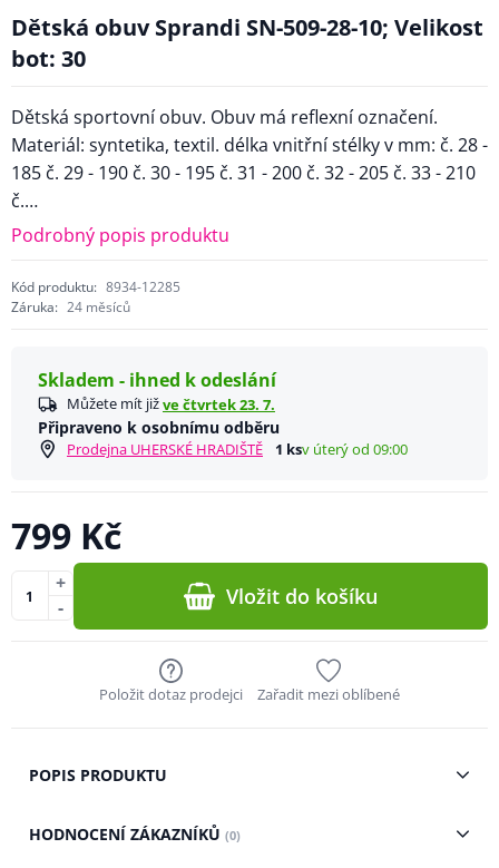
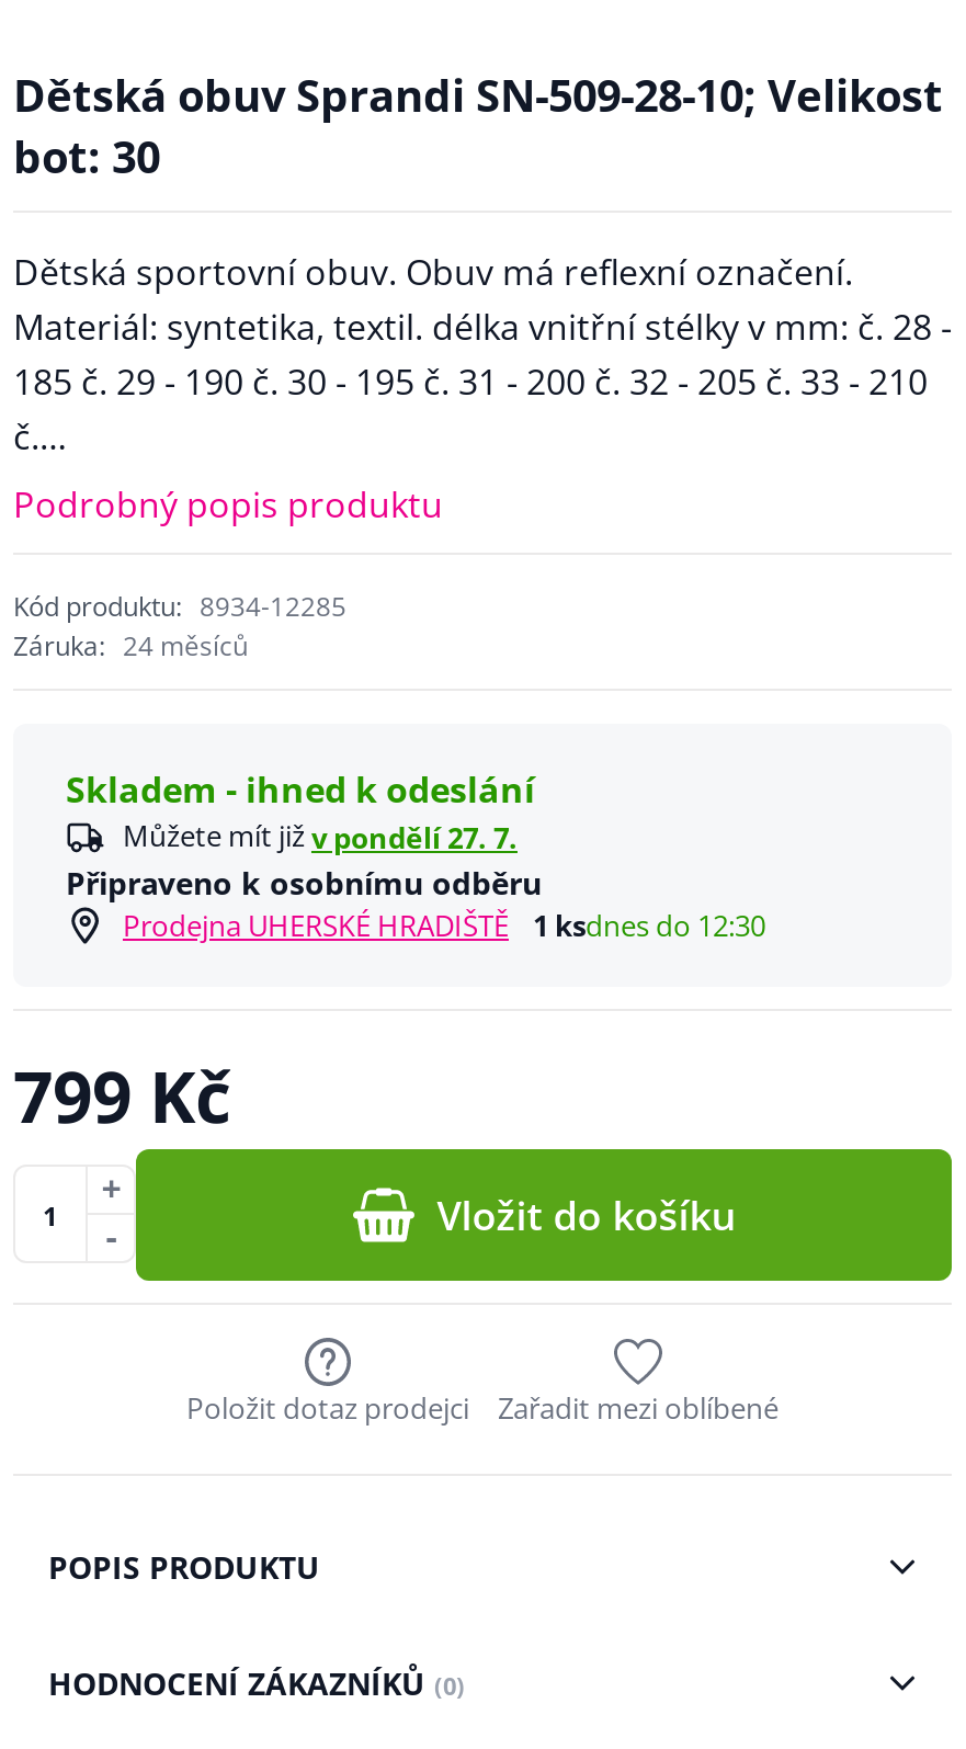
- Můžete mít již ve čtvrtek 23. 7.
+ Můžete mít již v pondělí 27. 7.

- Prodejna UHERSKÉ HRADIŠTĚ 1 ksv úterý od 09:00
+ Prodejna UHERSKÉ HRADIŠTĚ 1 ksdnes do 12:30
